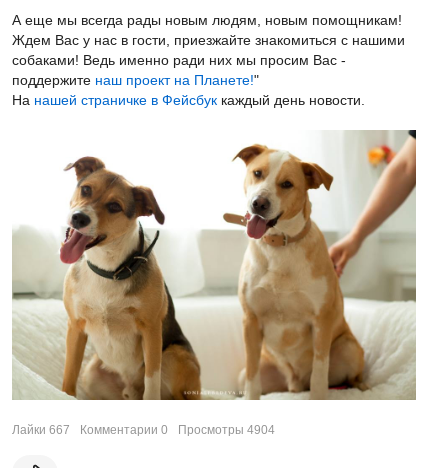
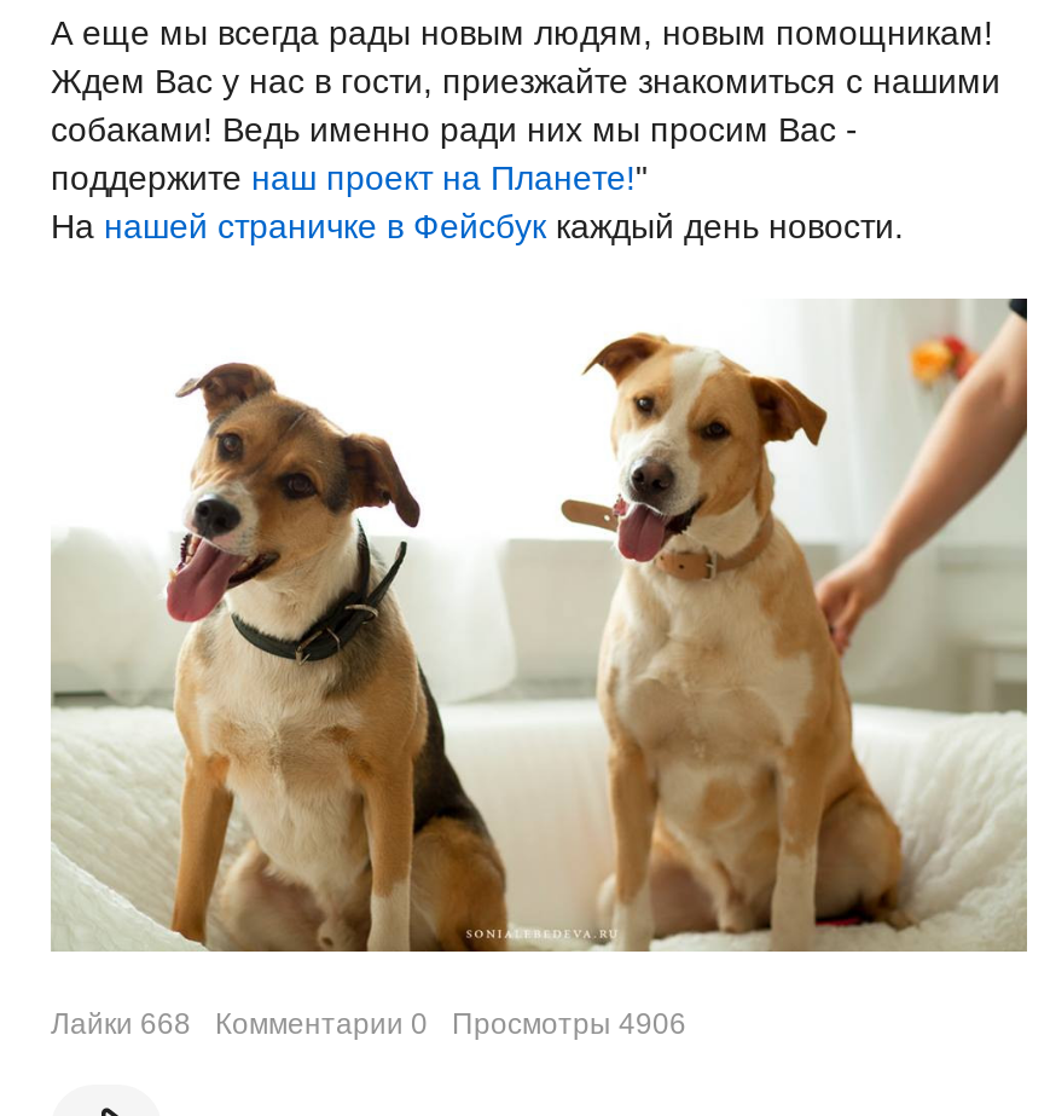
- Лайки 667
+ Лайки 668

- Просмотры 4904
+ Просмотры 4906
